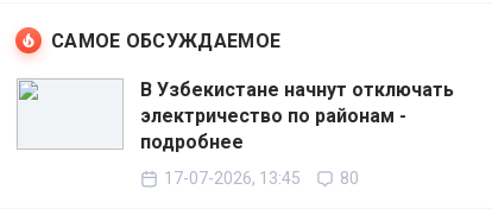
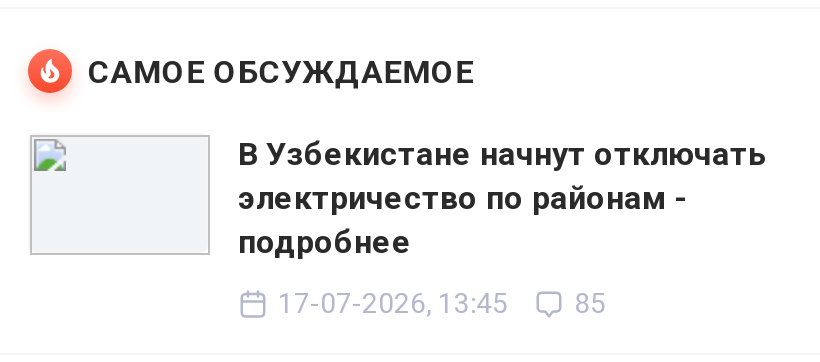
- 80
+ 85
